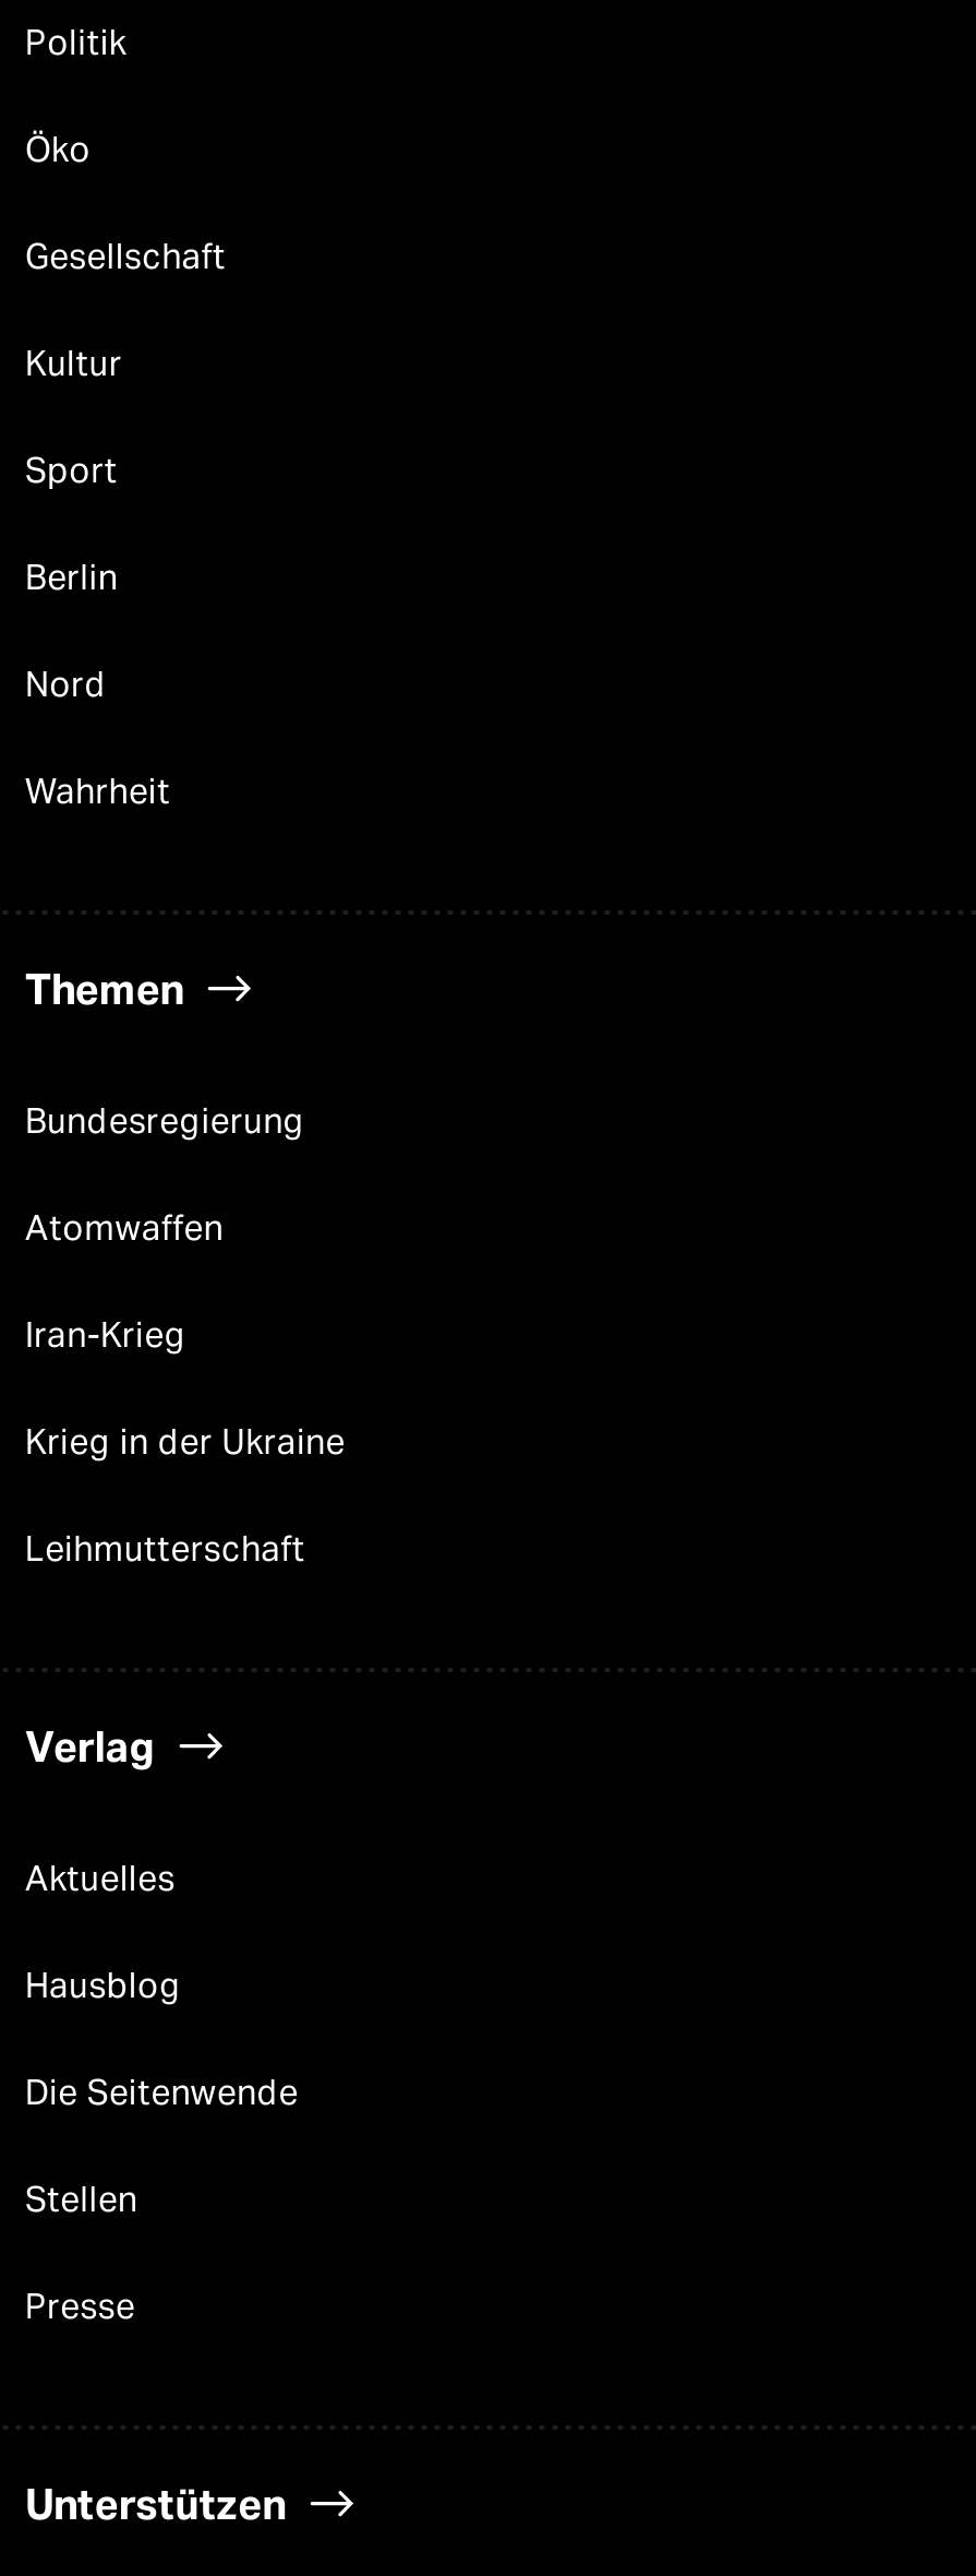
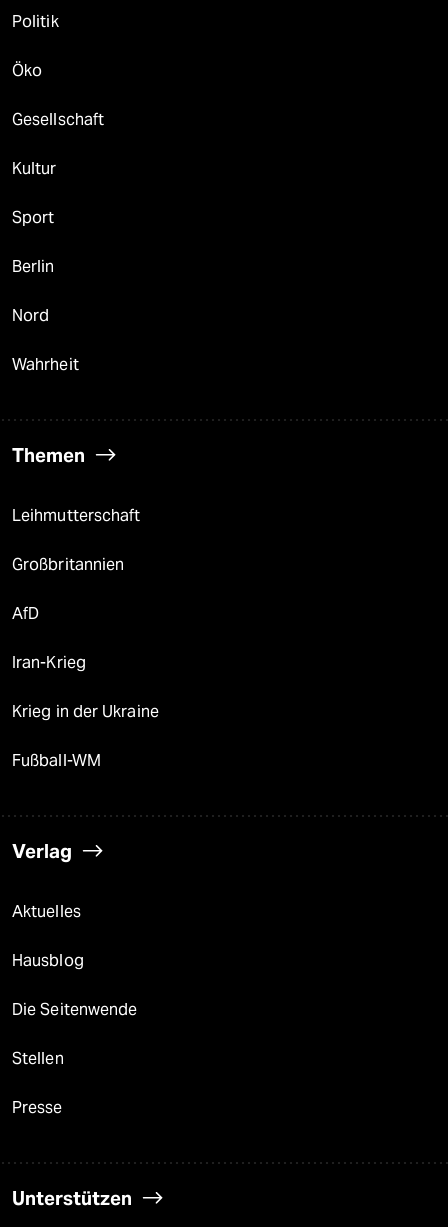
- Bundesregierung
- Atomwaffen
+ Großbritannien
+ AfD

+ Fußball-WM

moved up: Leihmutterschaft
